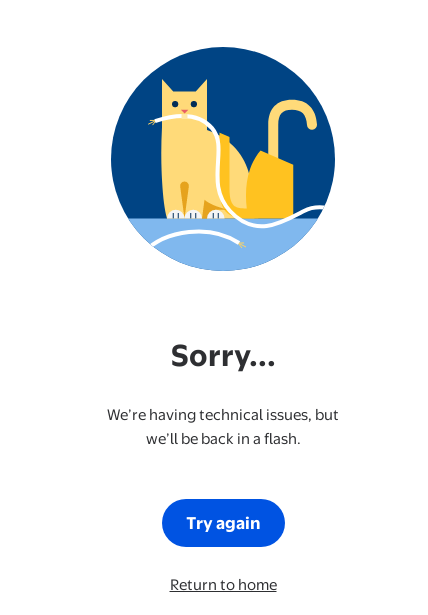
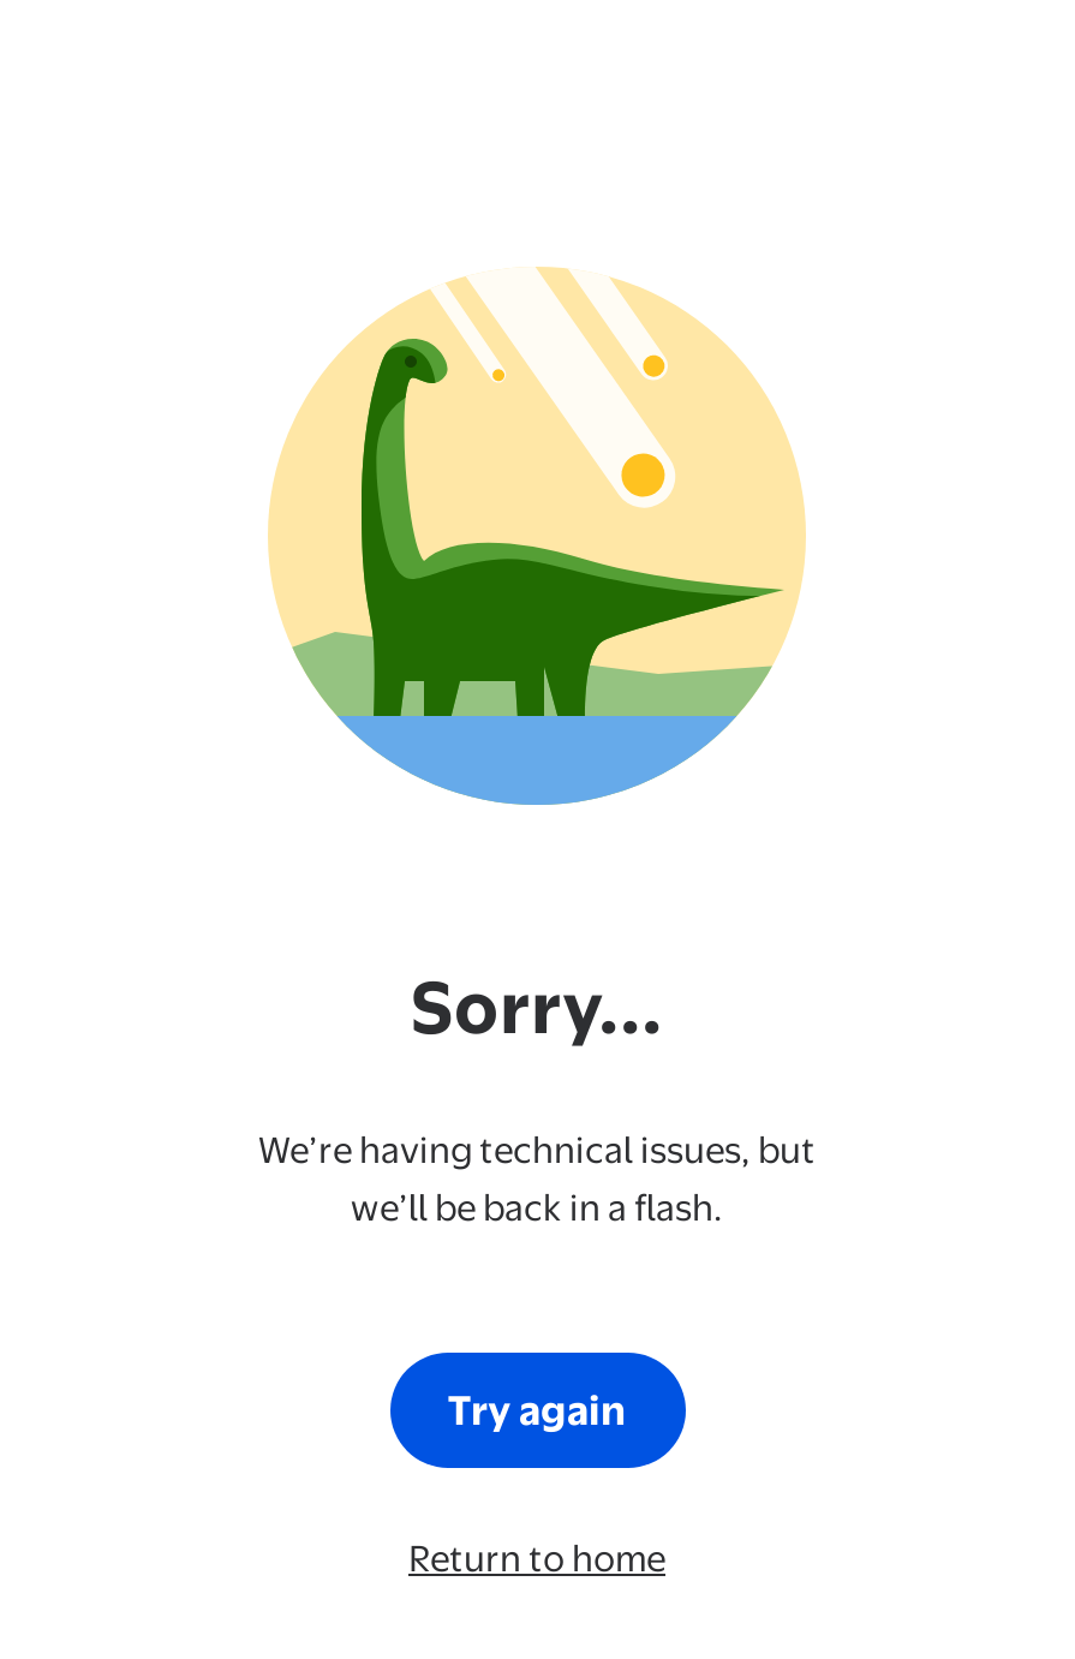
- [image]
+ [image]
